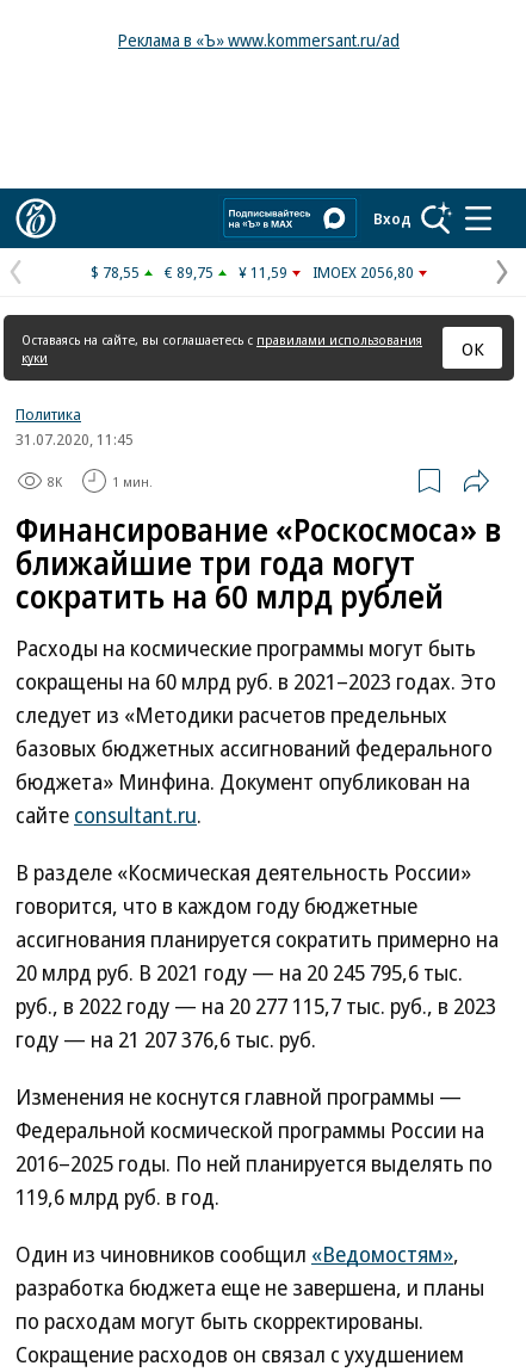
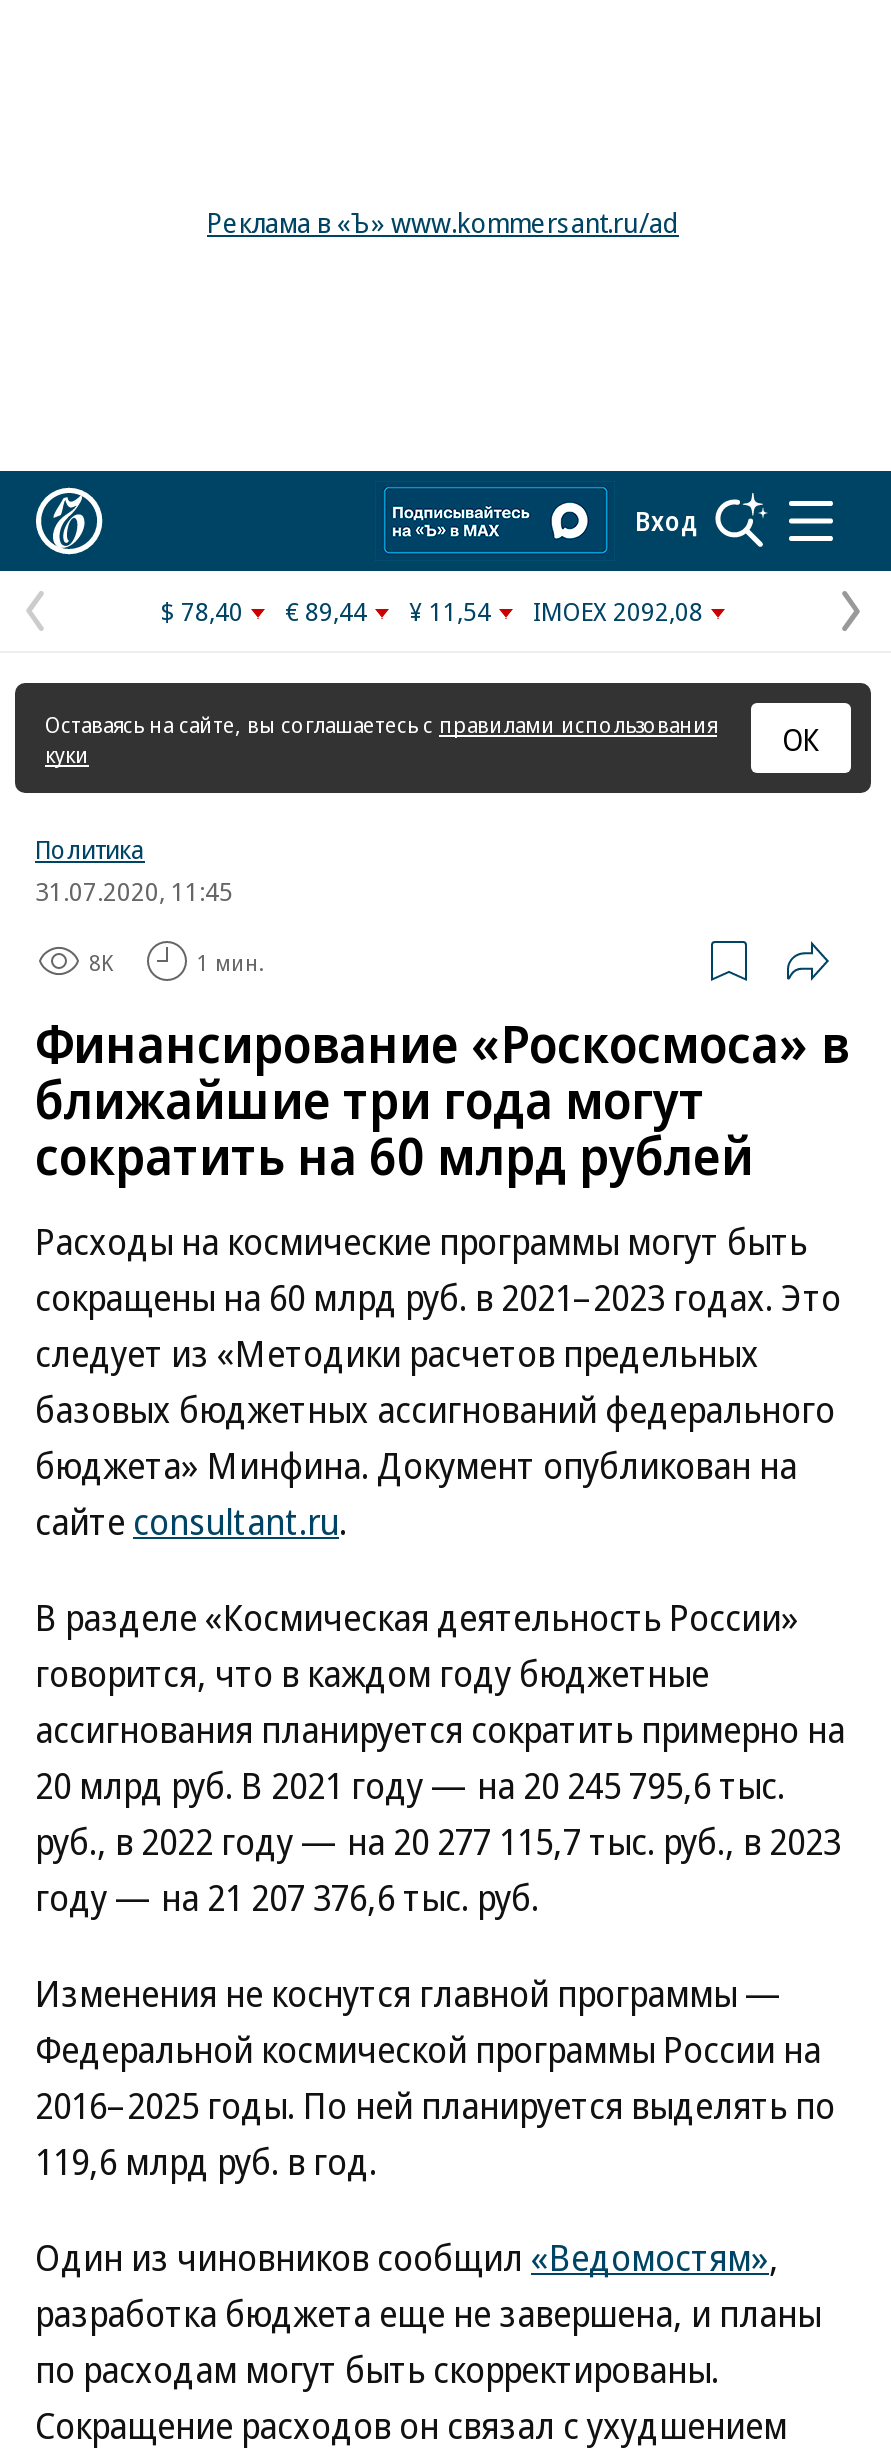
- $ 78,55
+ $ 78,40

- € 89,75
+ € 89,44

- ¥ 11,59
+ ¥ 11,54

- IMOEX 2056,80
+ IMOEX 2092,08
